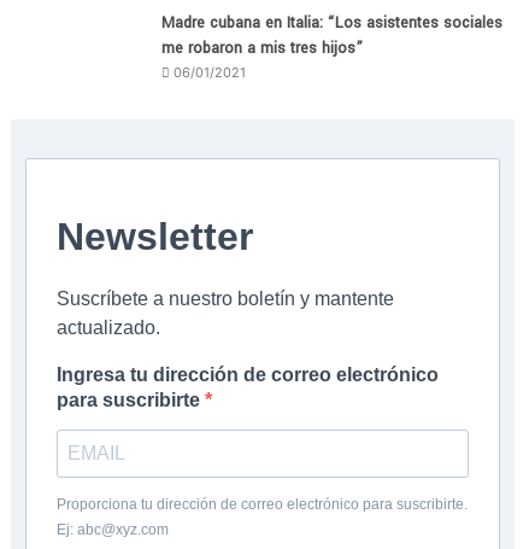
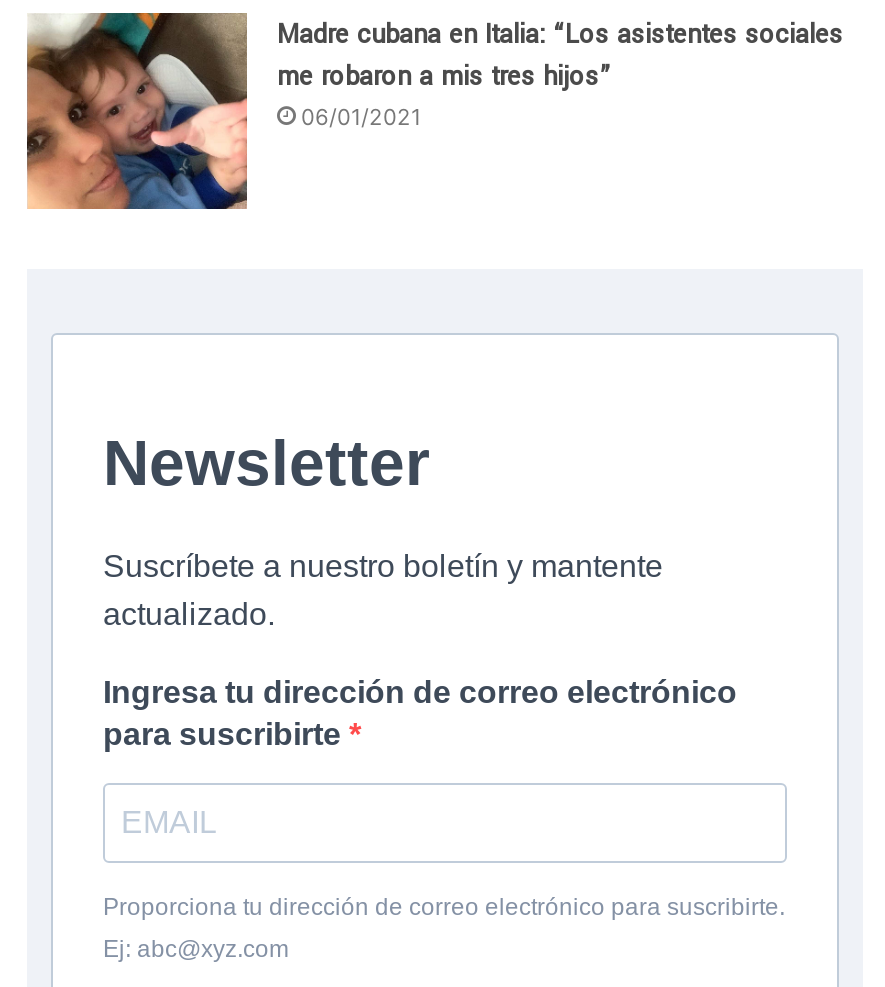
+ [image]
